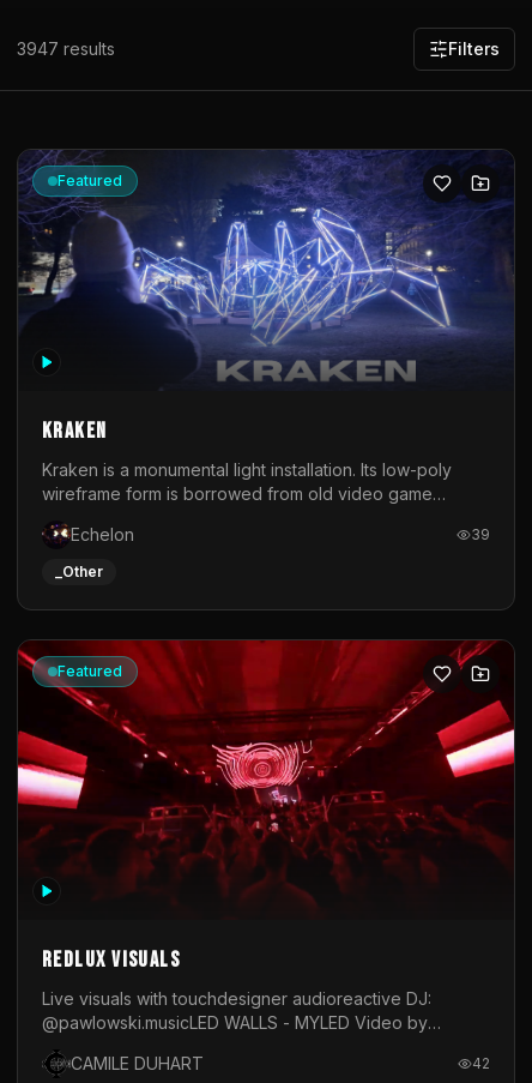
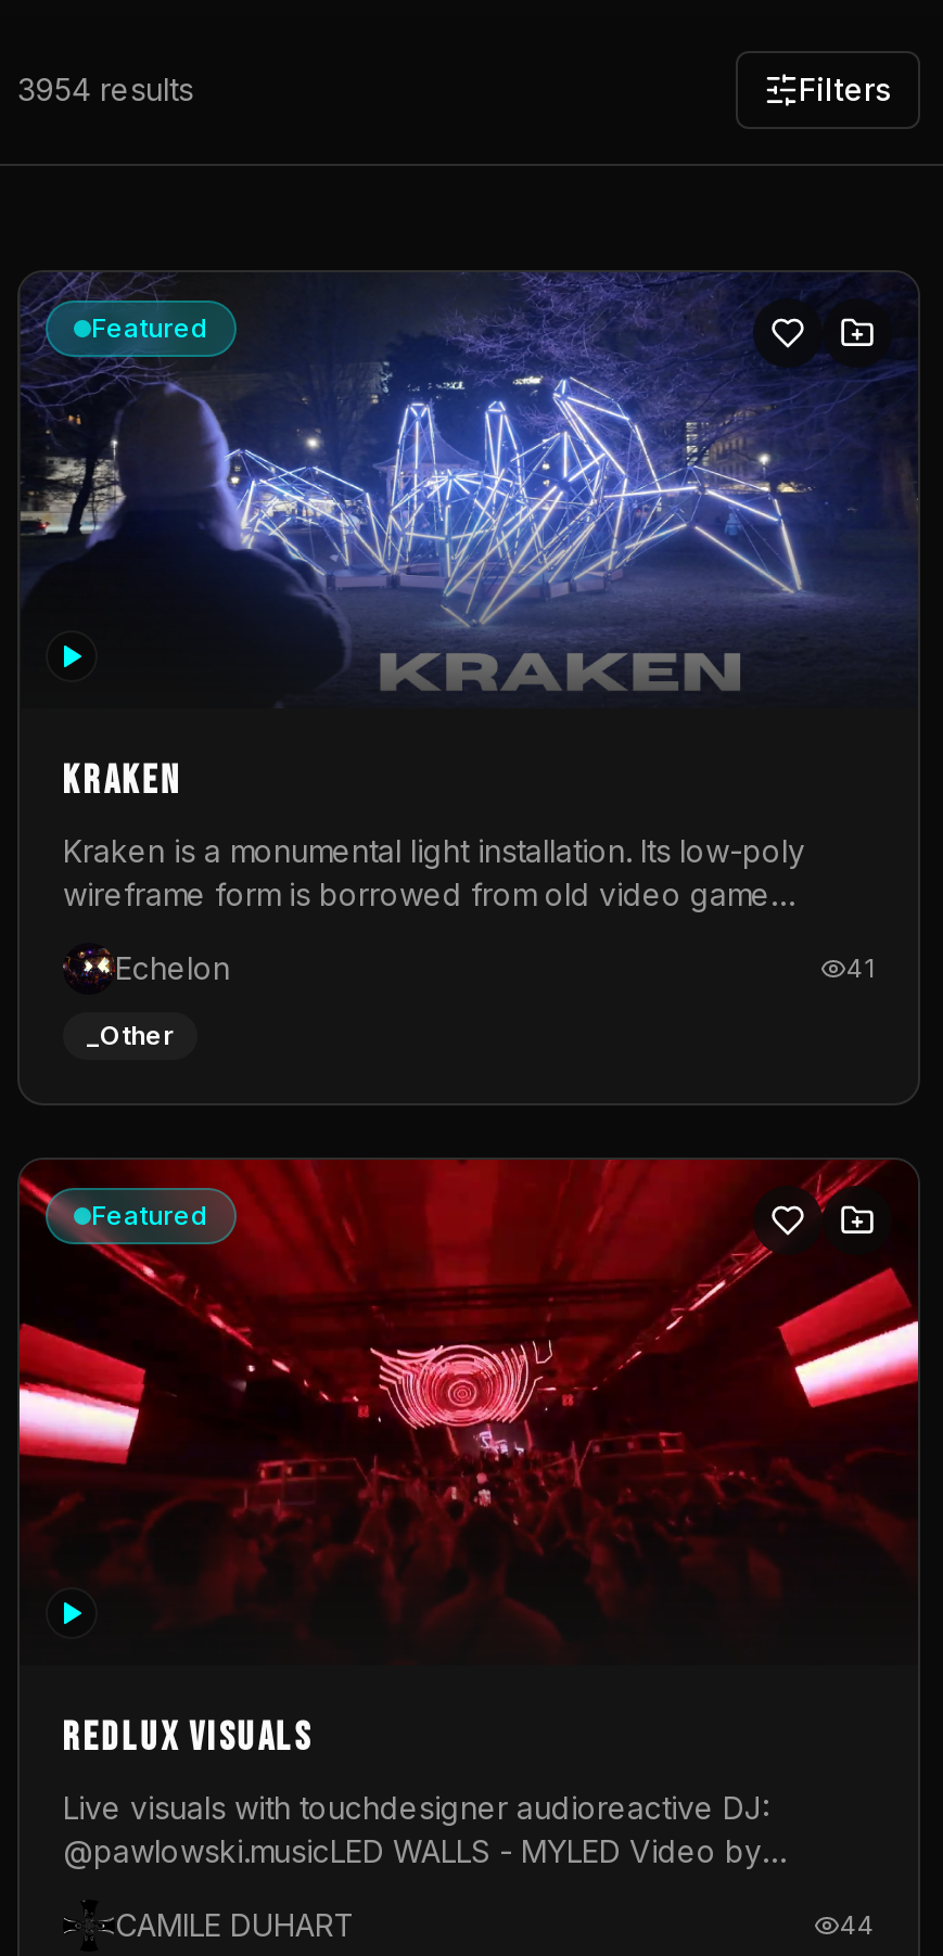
- 3947 results
+ 3954 results

- 39
+ 41

- 42
+ 44
